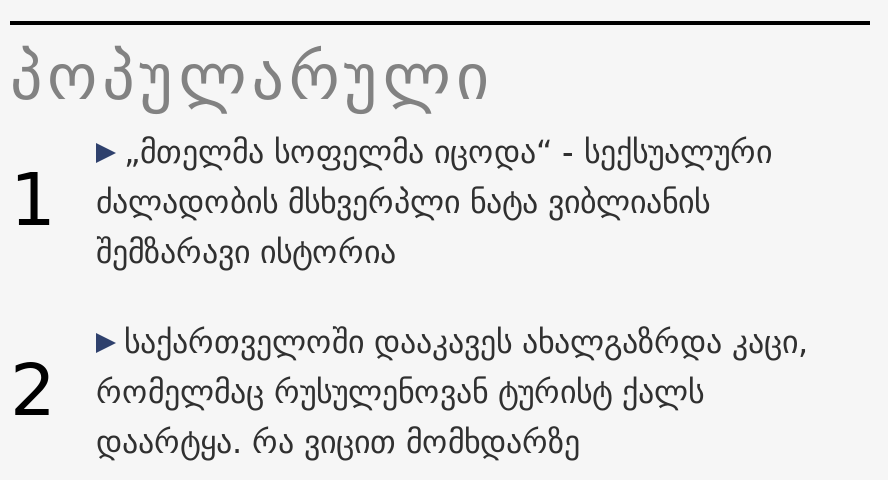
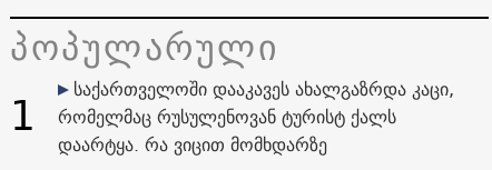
- „მთელმა სოფელმა იცოდა“ - სექსუალური
- ძალადობის მსხვერპლი ნატა ვიბლიანის
- შემზარავი ისტორია
- 2
